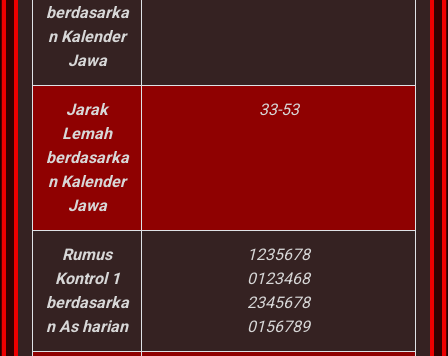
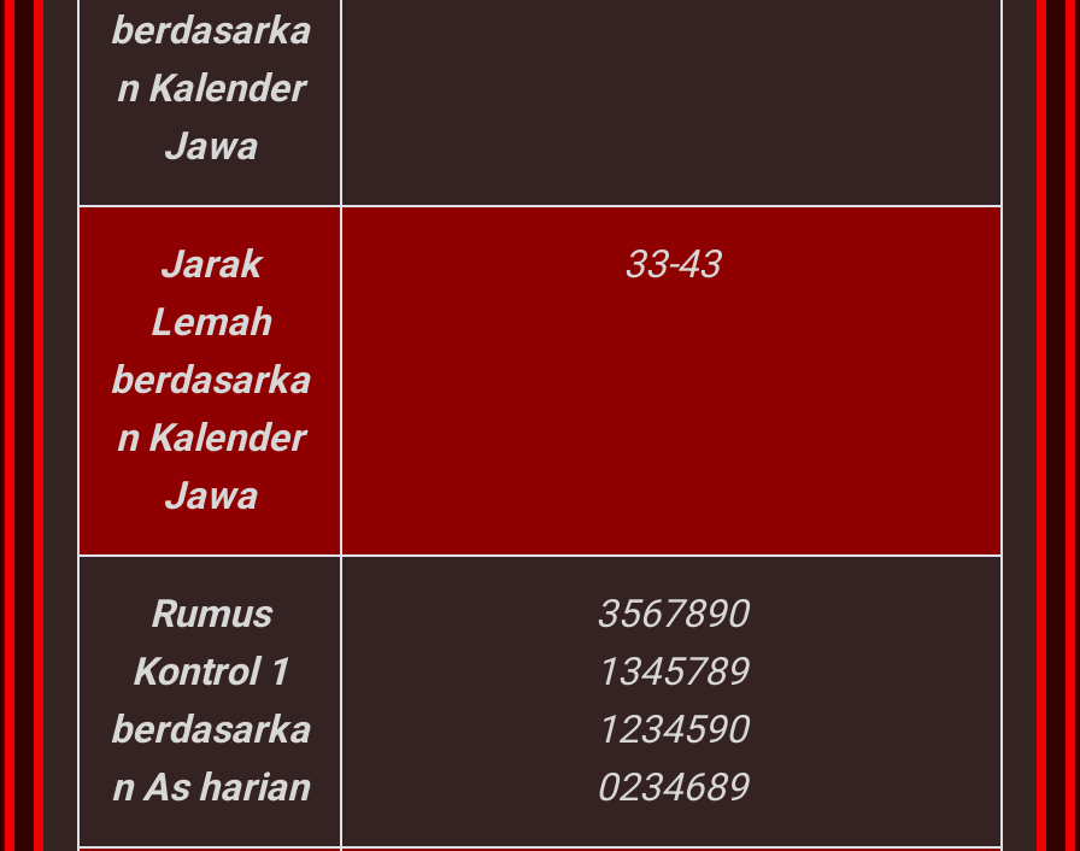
- 33-53
+ 33-43

- 1235678
+ 3567890

- 0123468
+ 1345789

- 2345678
+ 1234590

- 0156789
+ 0234689
